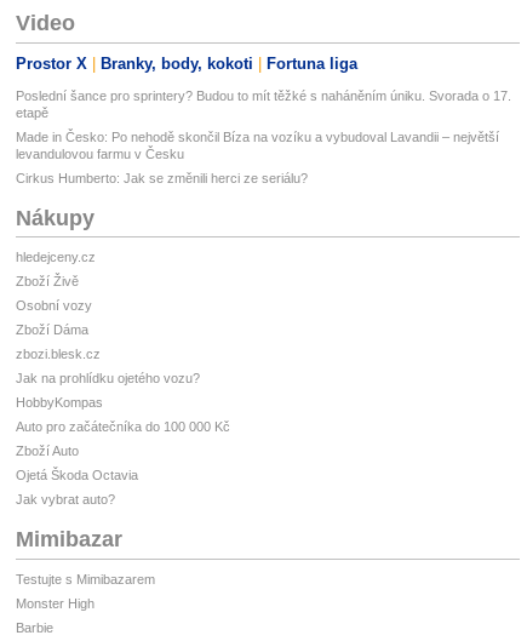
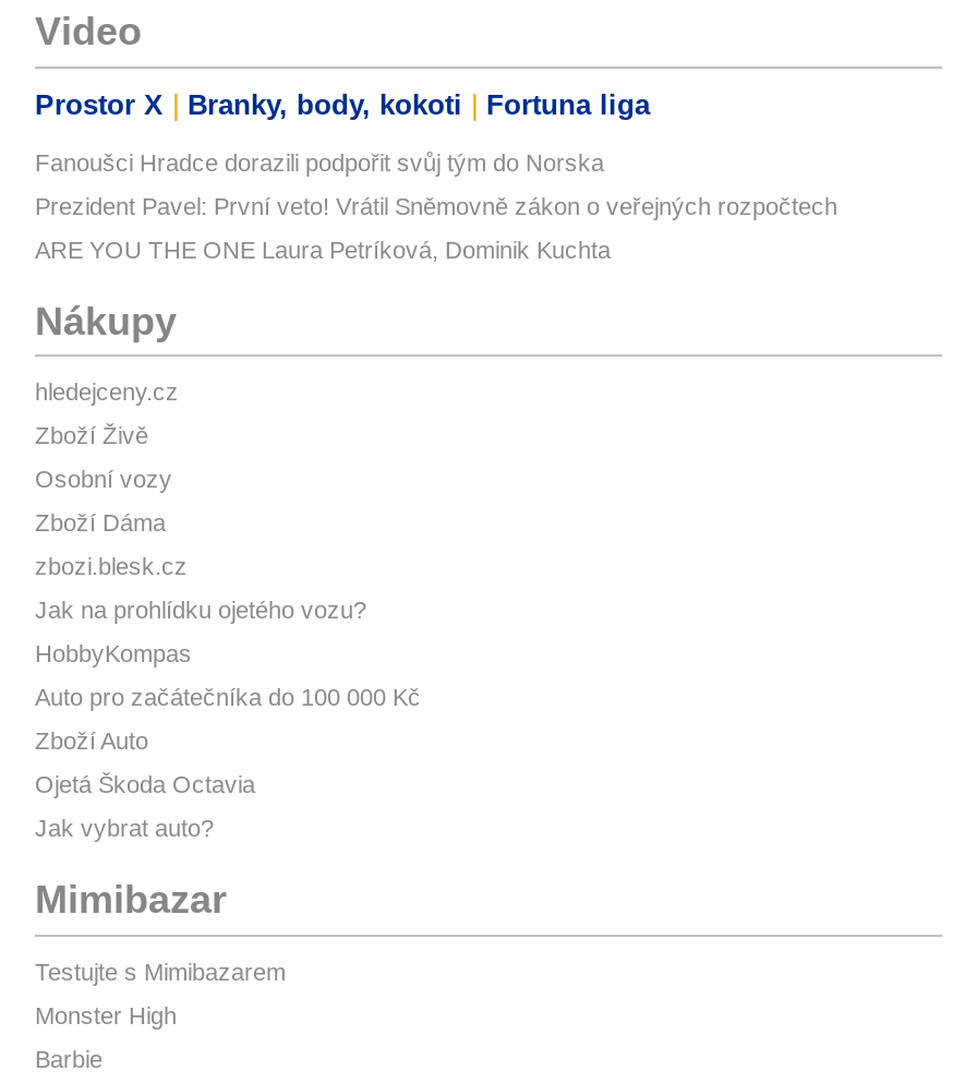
- Poslední šance pro sprintery? Budou to mít těžké s naháněním úniku. Svorada o 17.
- etapě
+ Fanoušci Hradce dorazili podpořit svůj tým do Norska

- Made in Česko: Po nehodě skončil Bíza na vozíku a vybudoval Lavandii – největší
- levandulovou farmu v Česku
+ Prezident Pavel: První veto! Vrátil Sněmovně zákon o veřejných rozpočtech

- Cirkus Humberto: Jak se změnili herci ze seriálu?
+ ARE YOU THE ONE Laura Petríková, Dominik Kuchta
